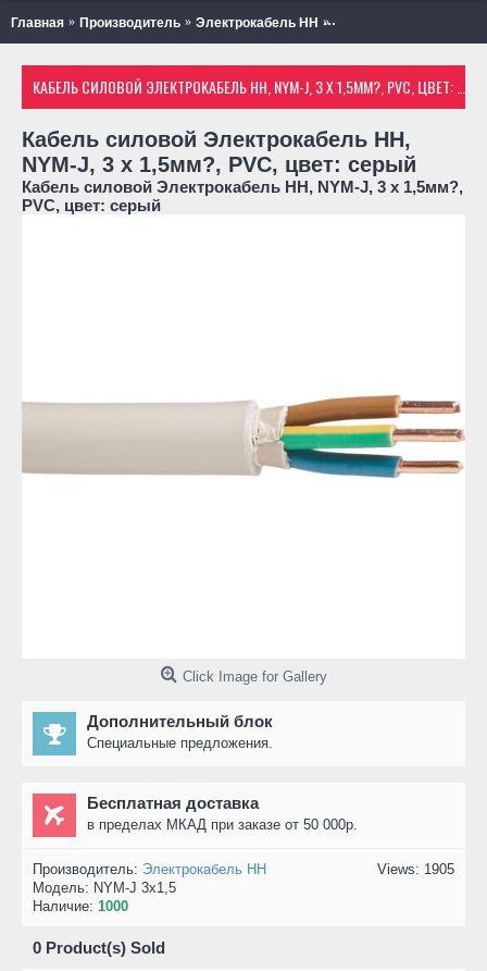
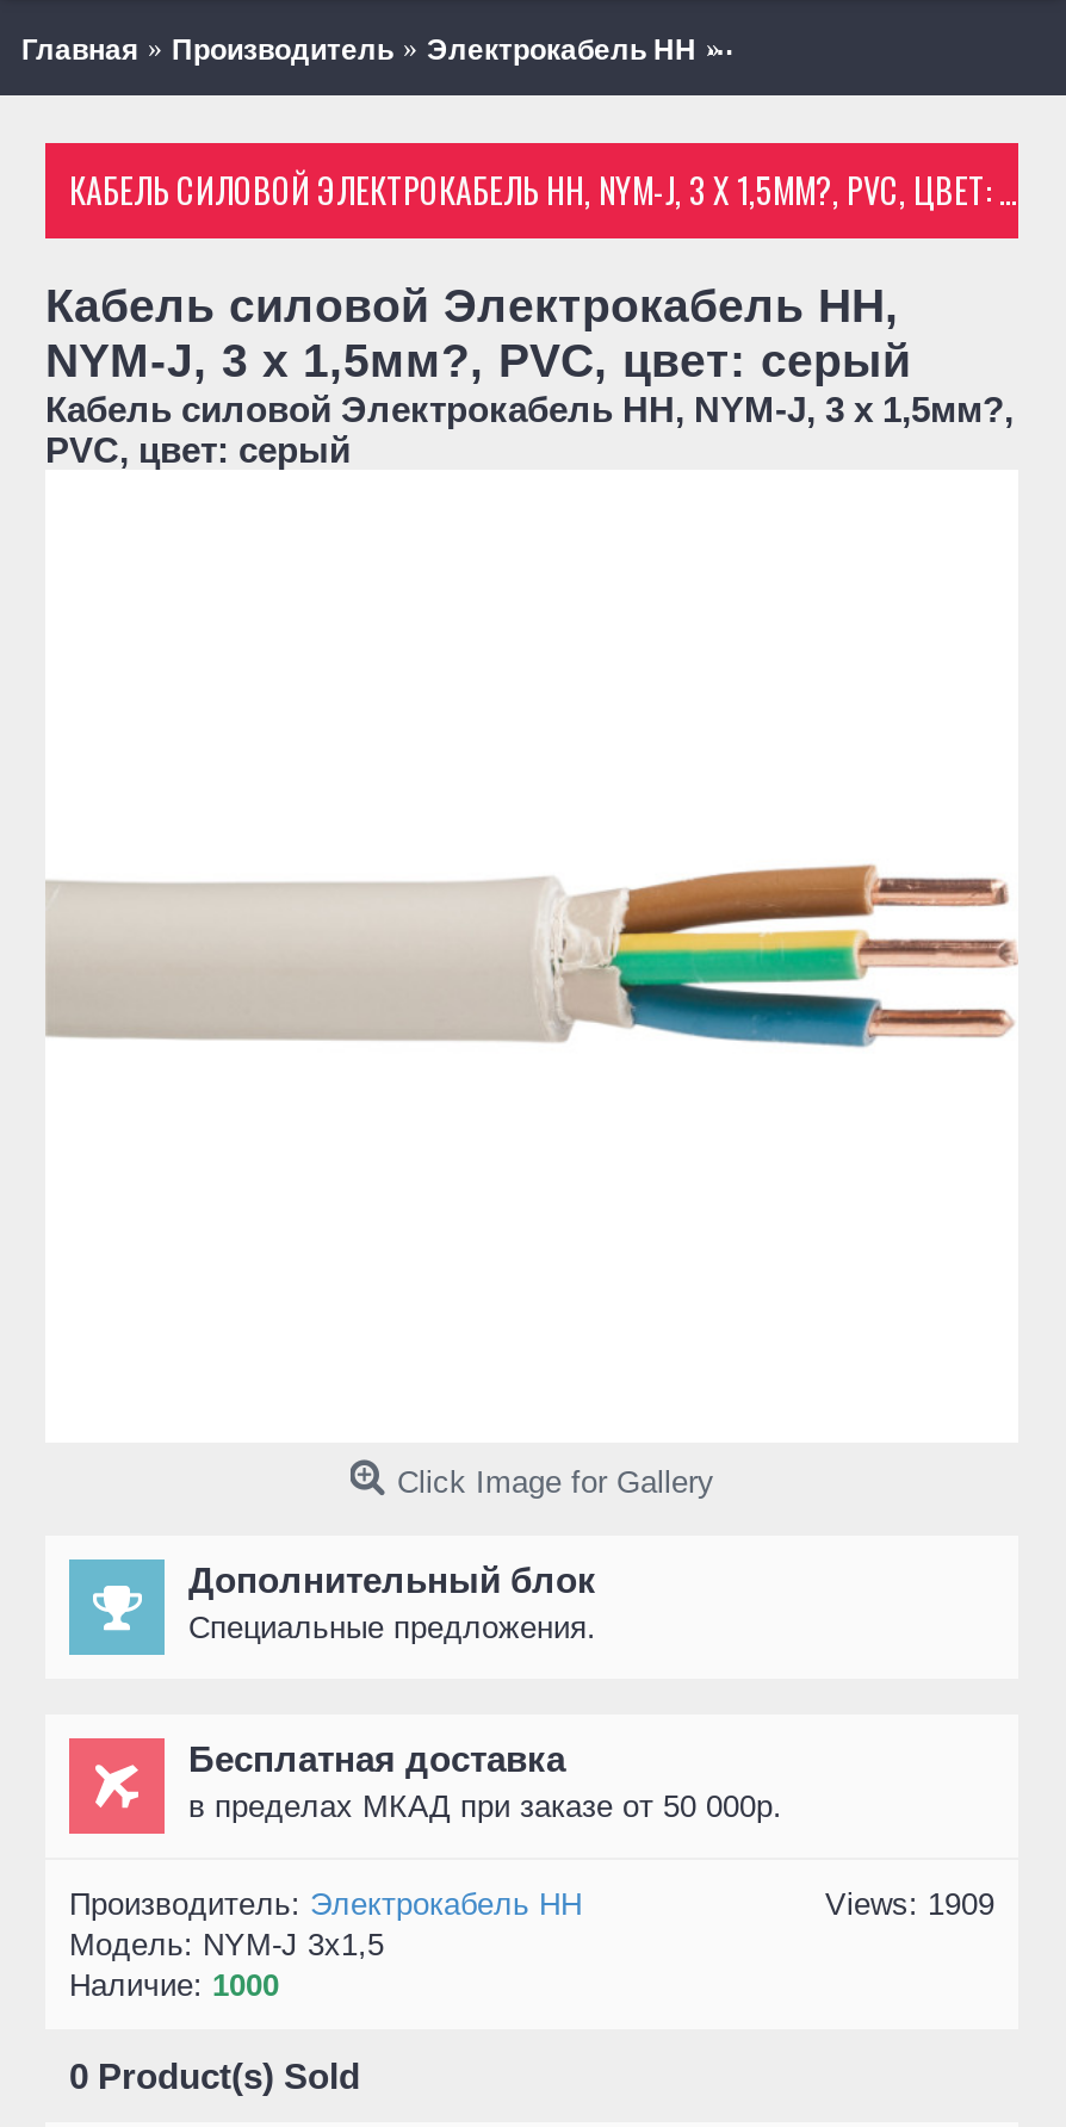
- Views: 1905
+ Views: 1909
